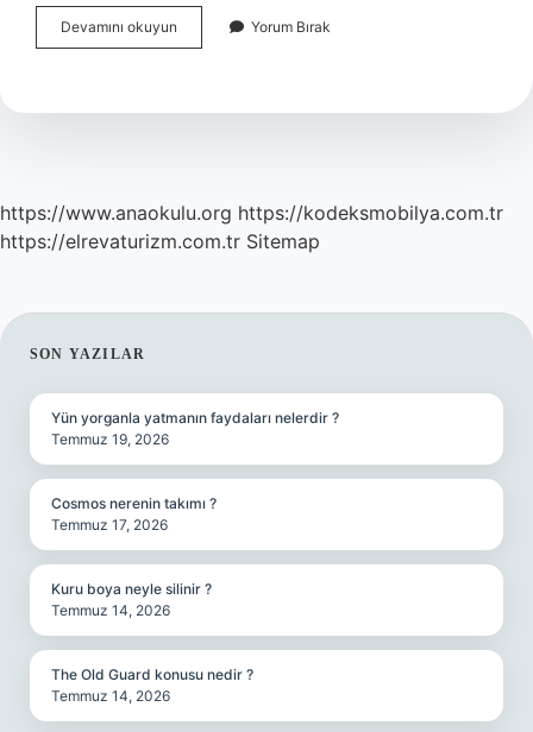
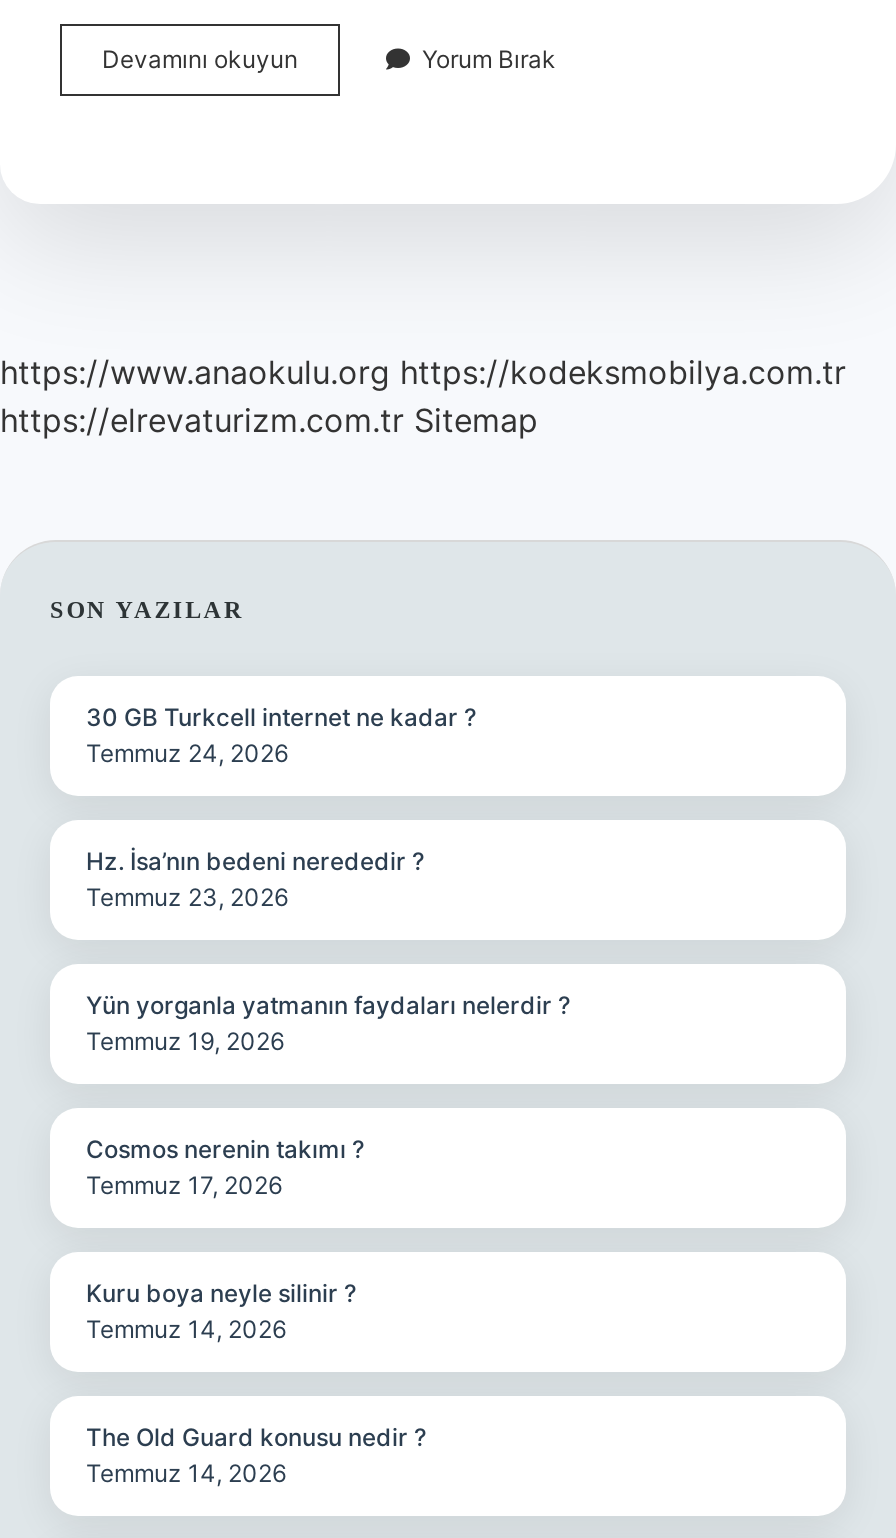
+ 30 GB Turkcell internet ne kadar ?
+ Temmuz 24, 2026

+ Hz. İsa’nın bedeni nerededir ?
+ Temmuz 23, 2026
